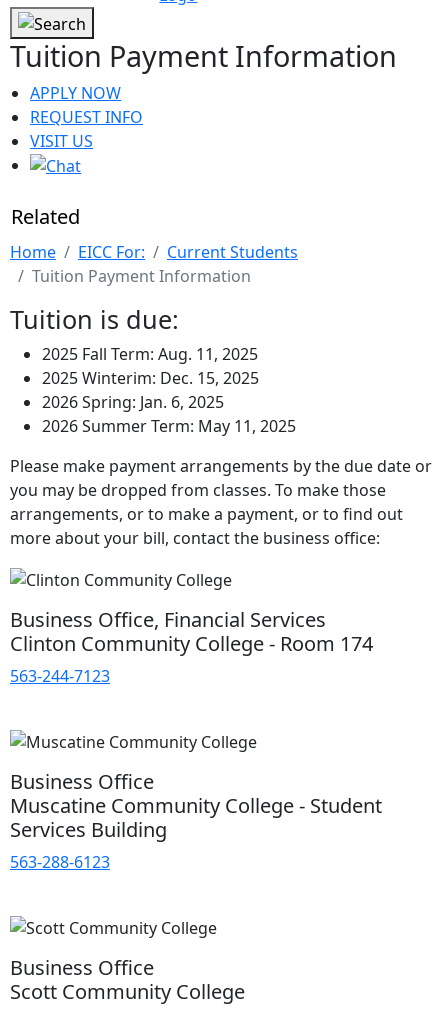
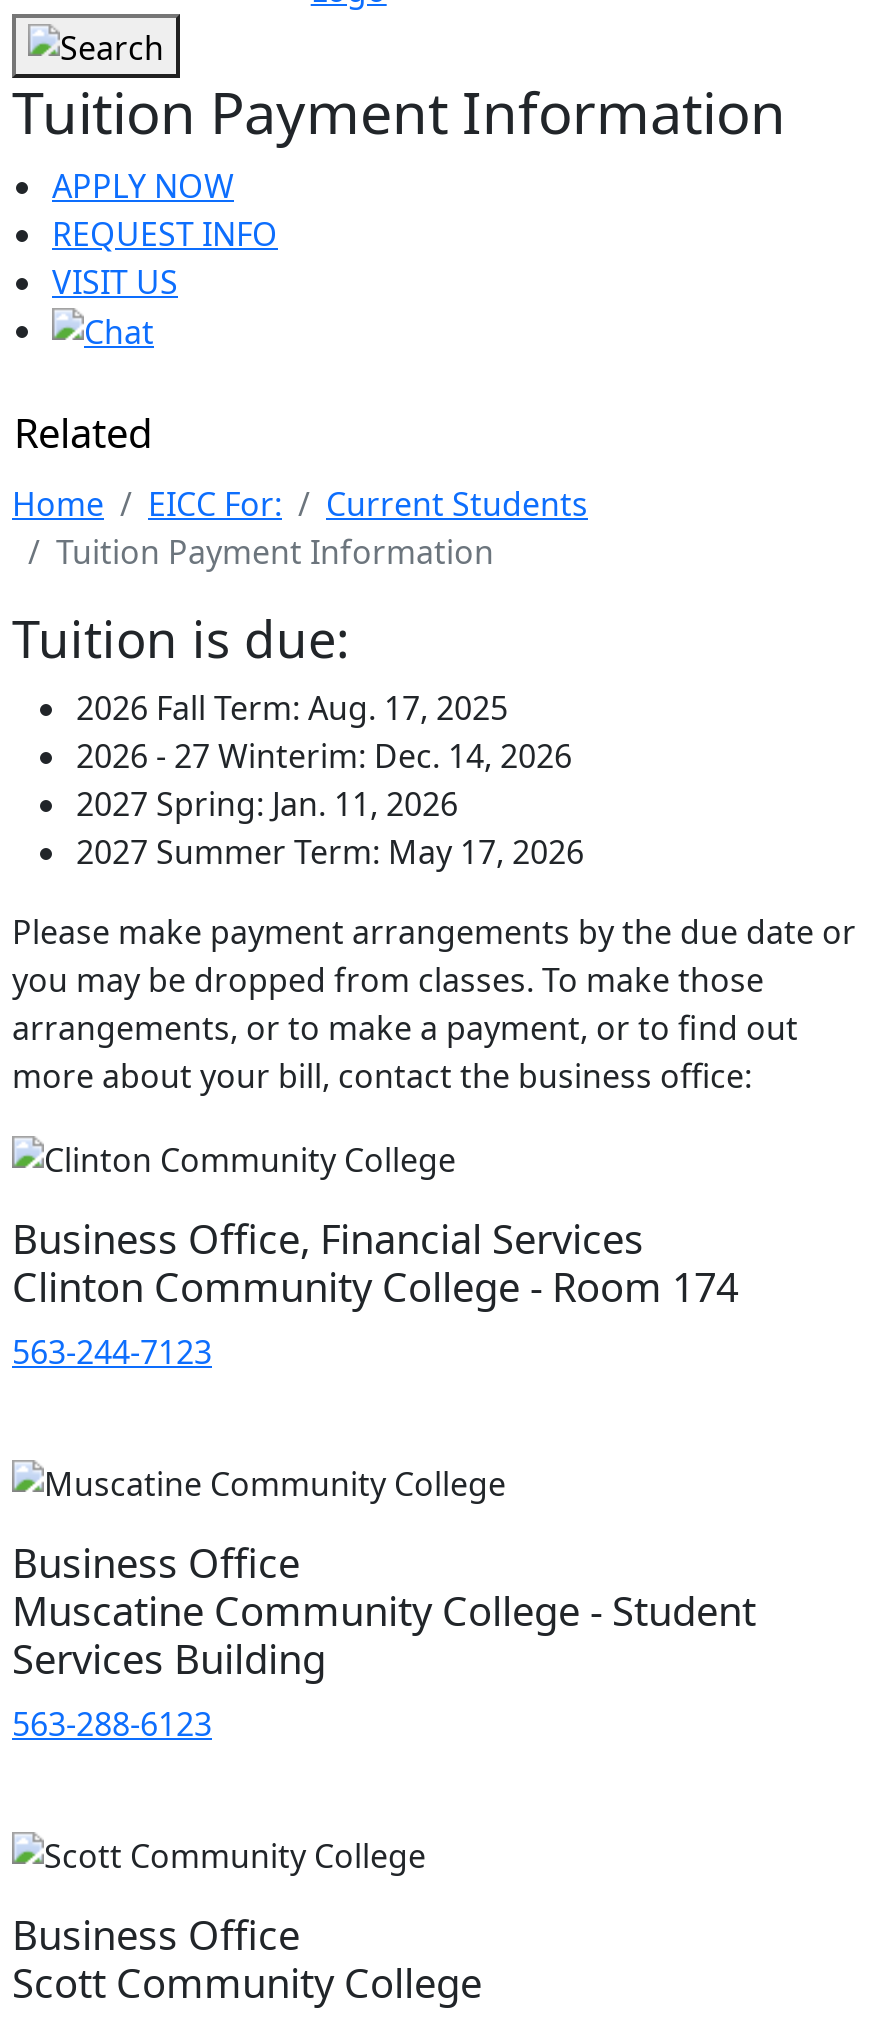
- 2025 Fall Term: Aug. 11, 2025
- 2025 Winterim: Dec. 15, 2025
- 2026 Spring: Jan. 6, 2025
- 2026 Summer Term: May 11, 2025
+ 2026 Fall Term: Aug. 17, 2025
+ 2026 - 27 Winterim: Dec. 14, 2026
+ 2027 Spring: Jan. 11, 2026
+ 2027 Summer Term: May 17, 2026
